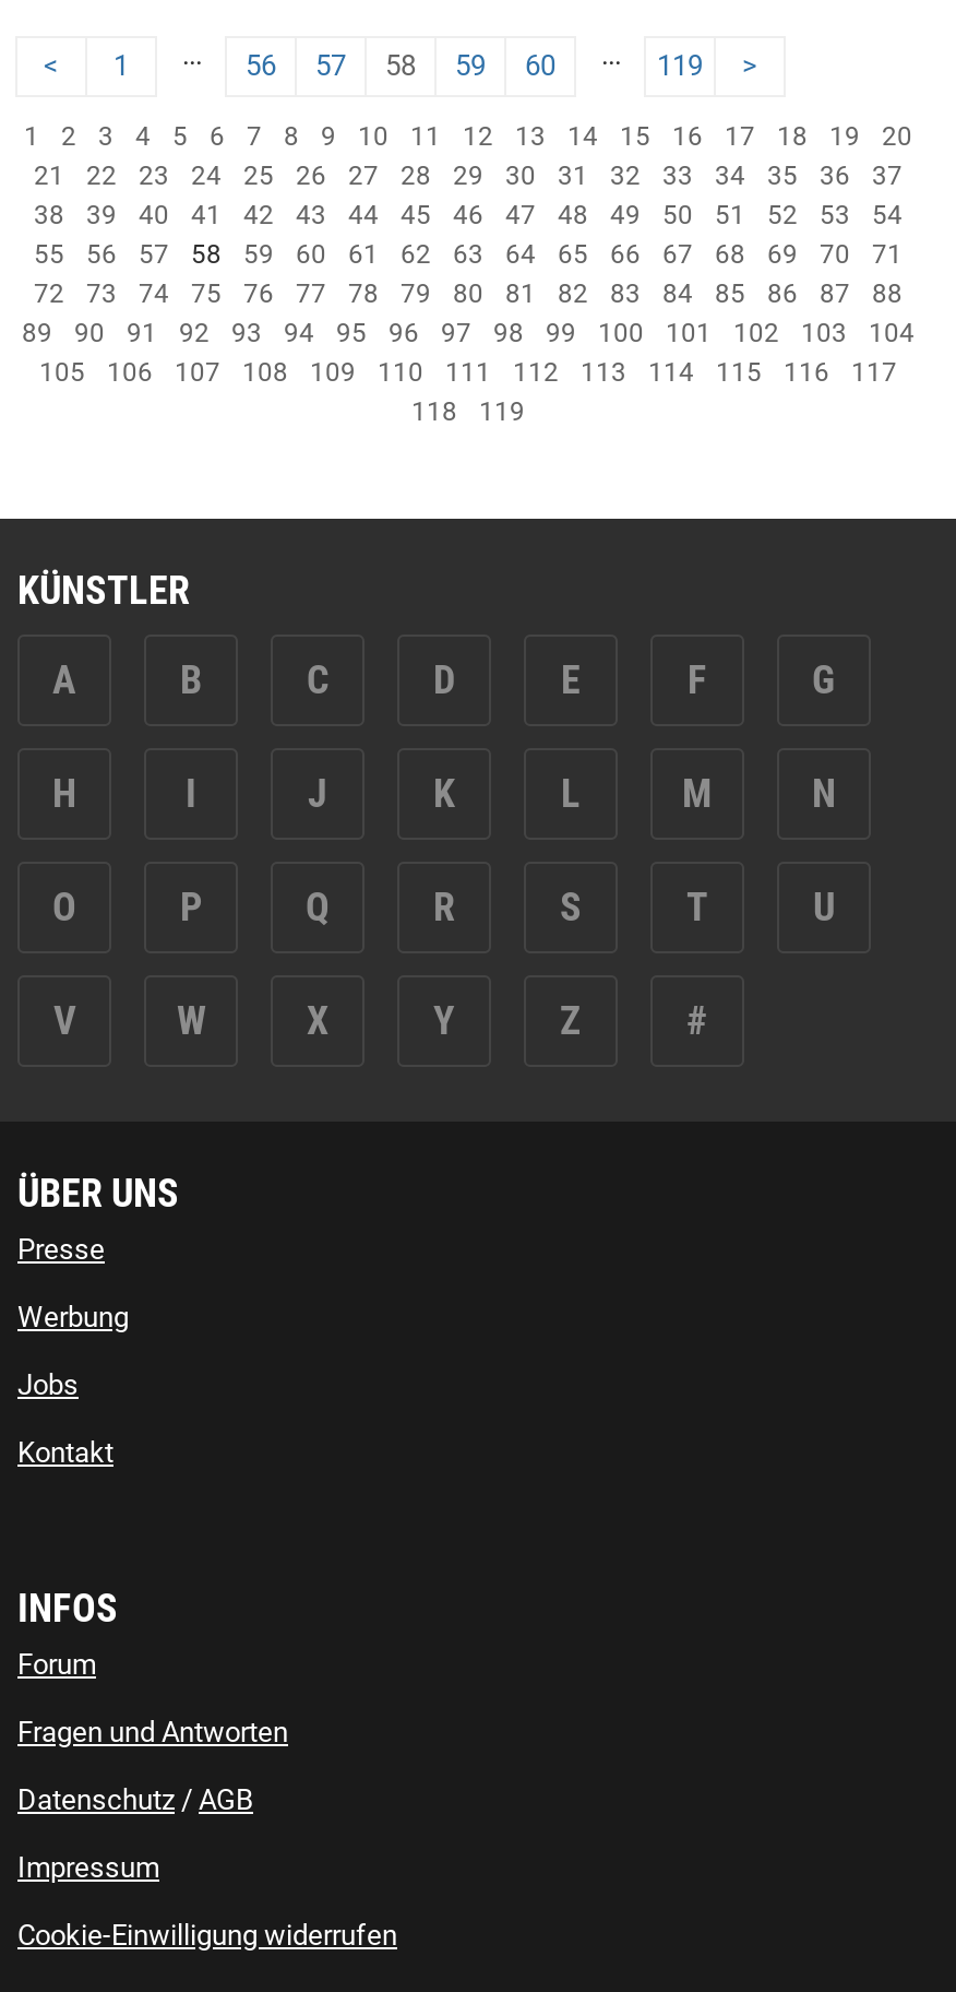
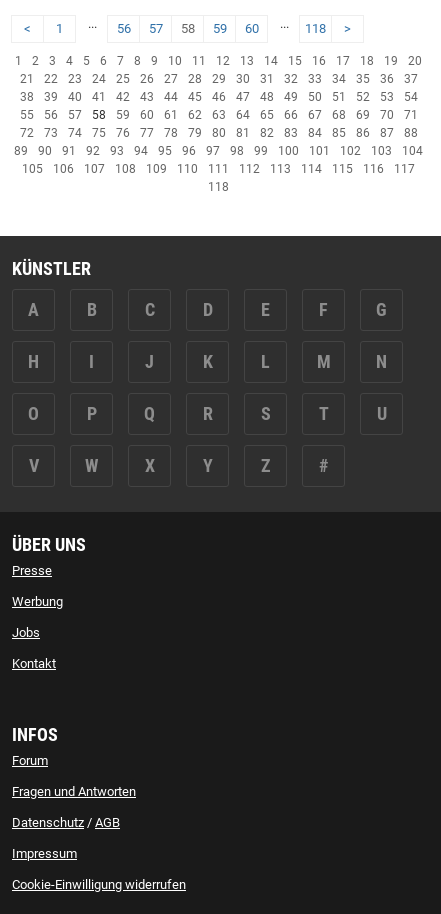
- 119
+ 118

- 119
